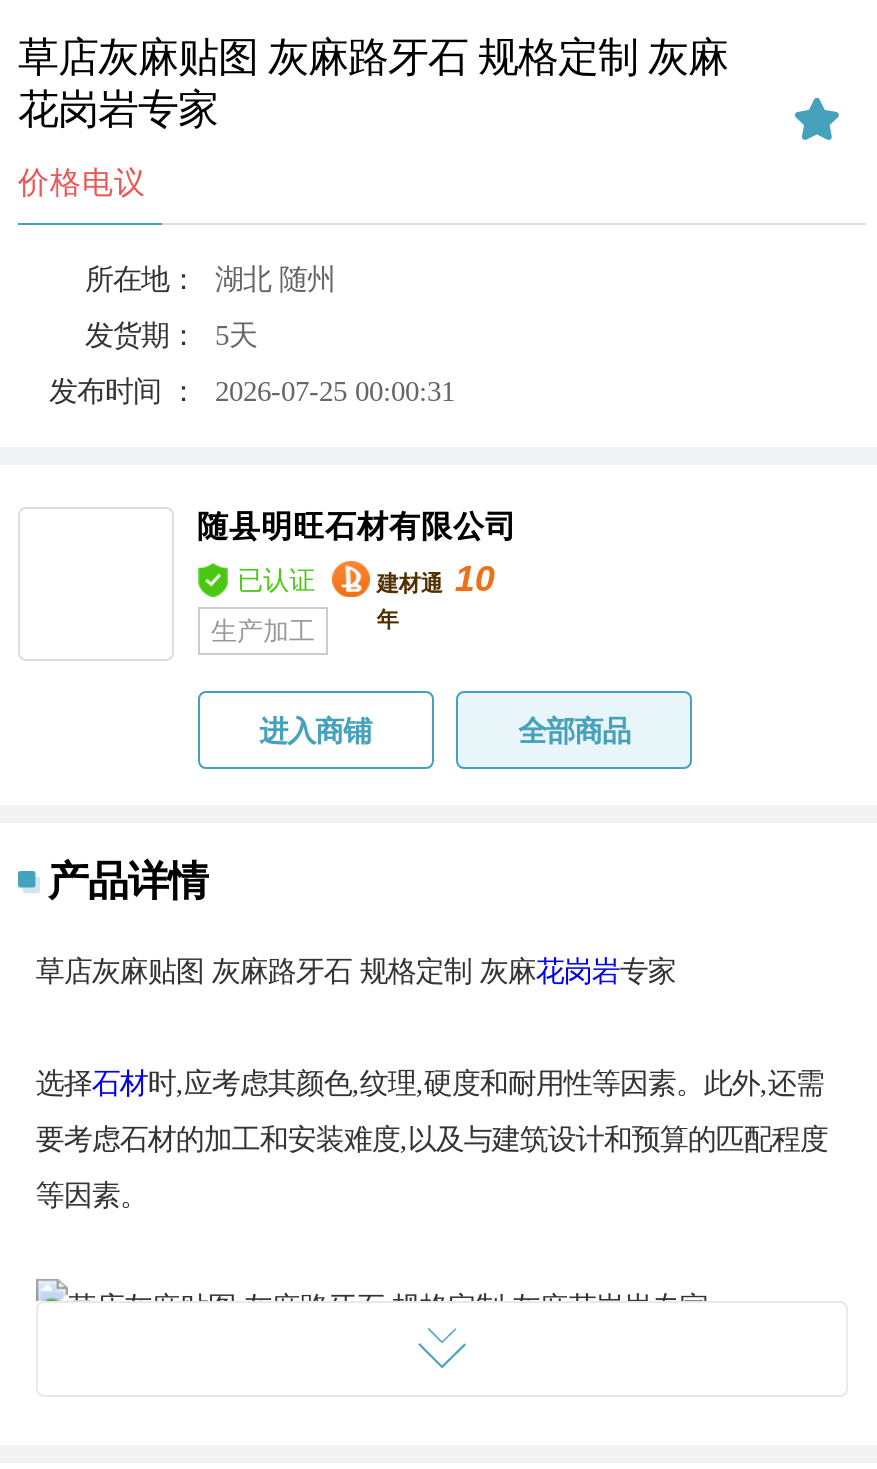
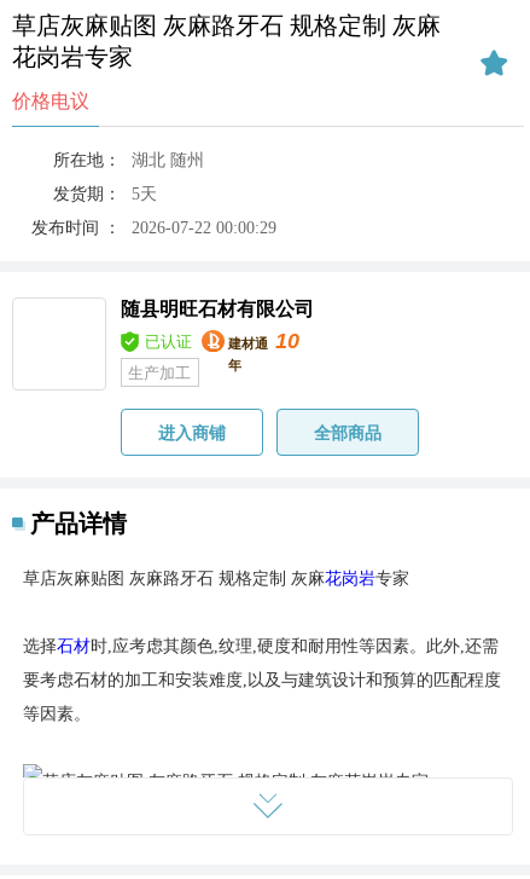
- 发布时间 ： 2026-07-25 00:00:31
+ 发布时间 ： 2026-07-22 00:00:29
